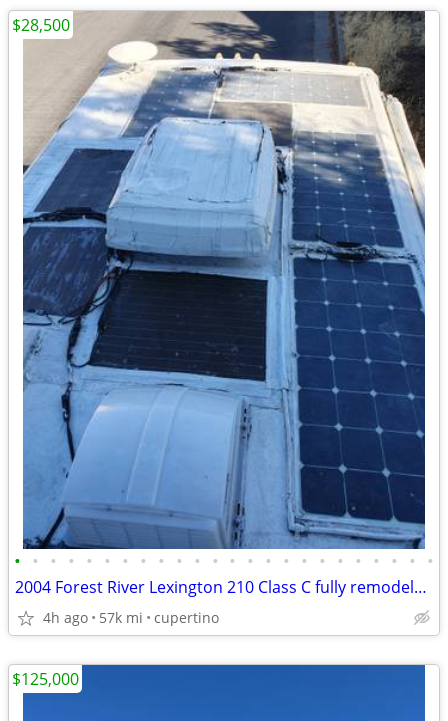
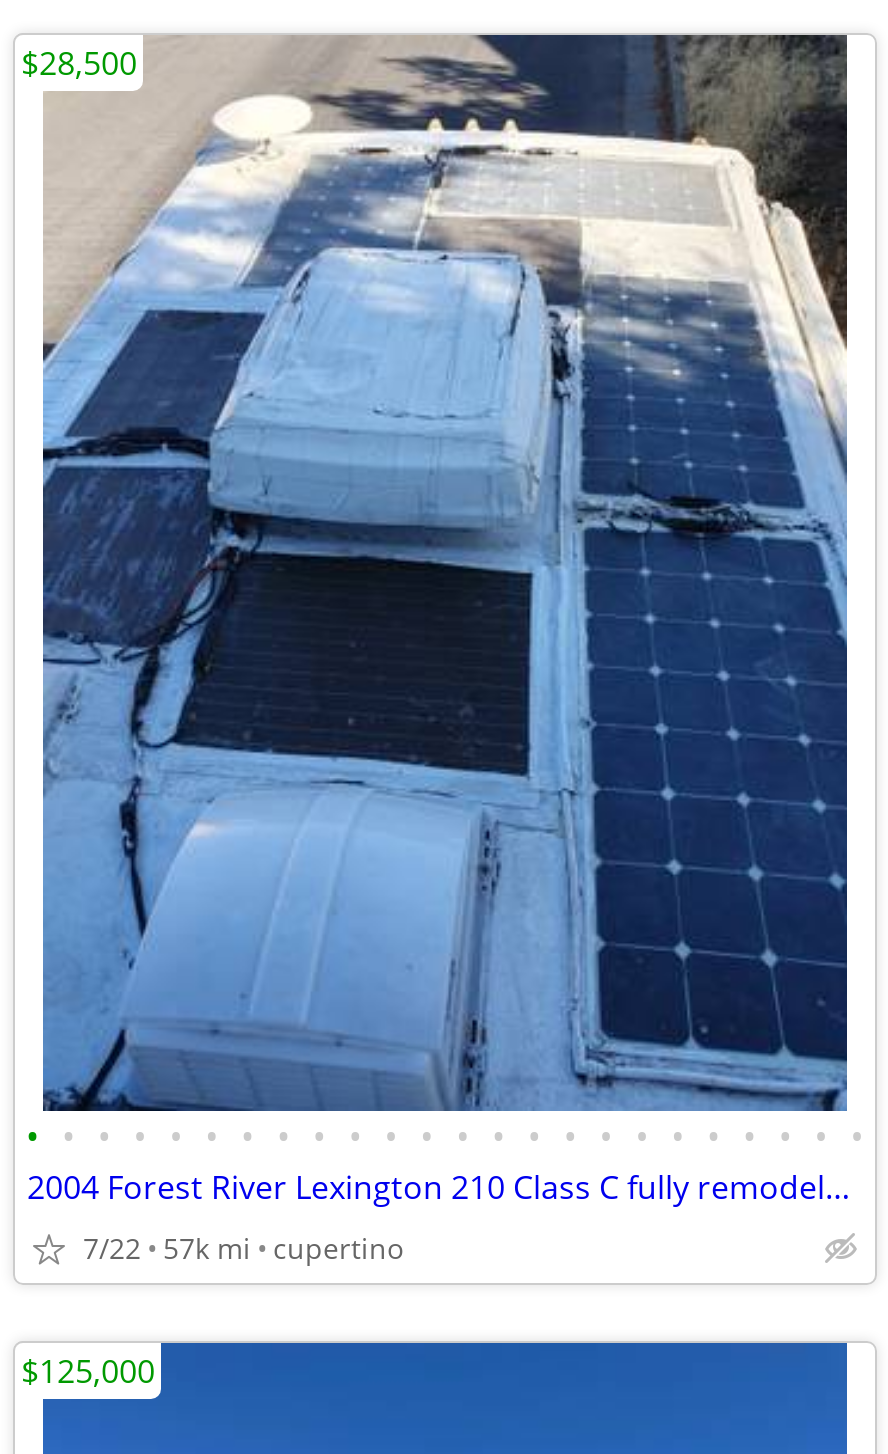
- 4h ago 57k mi cupertino
+ 7/22 57k mi cupertino
